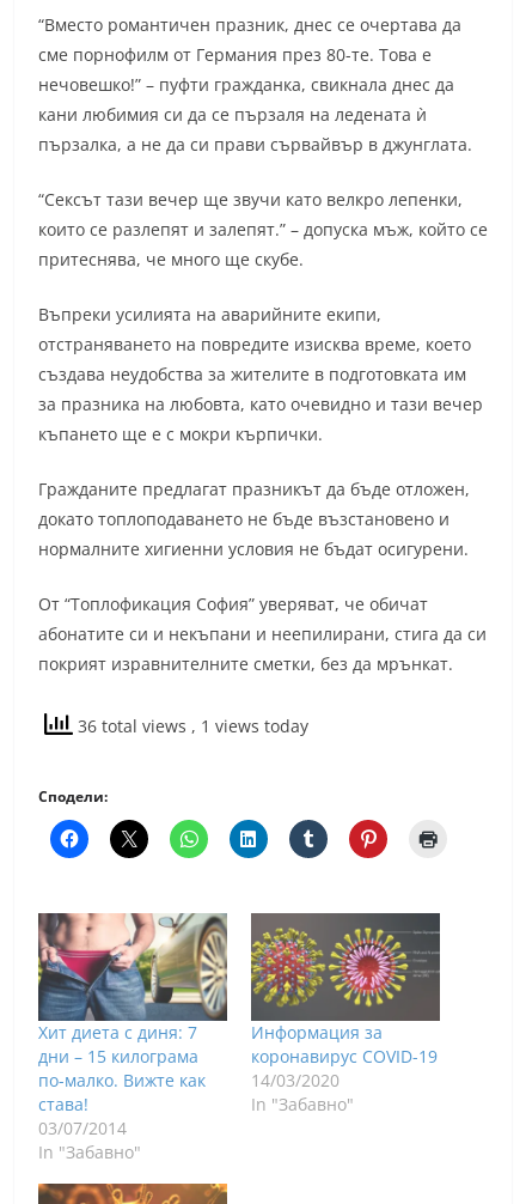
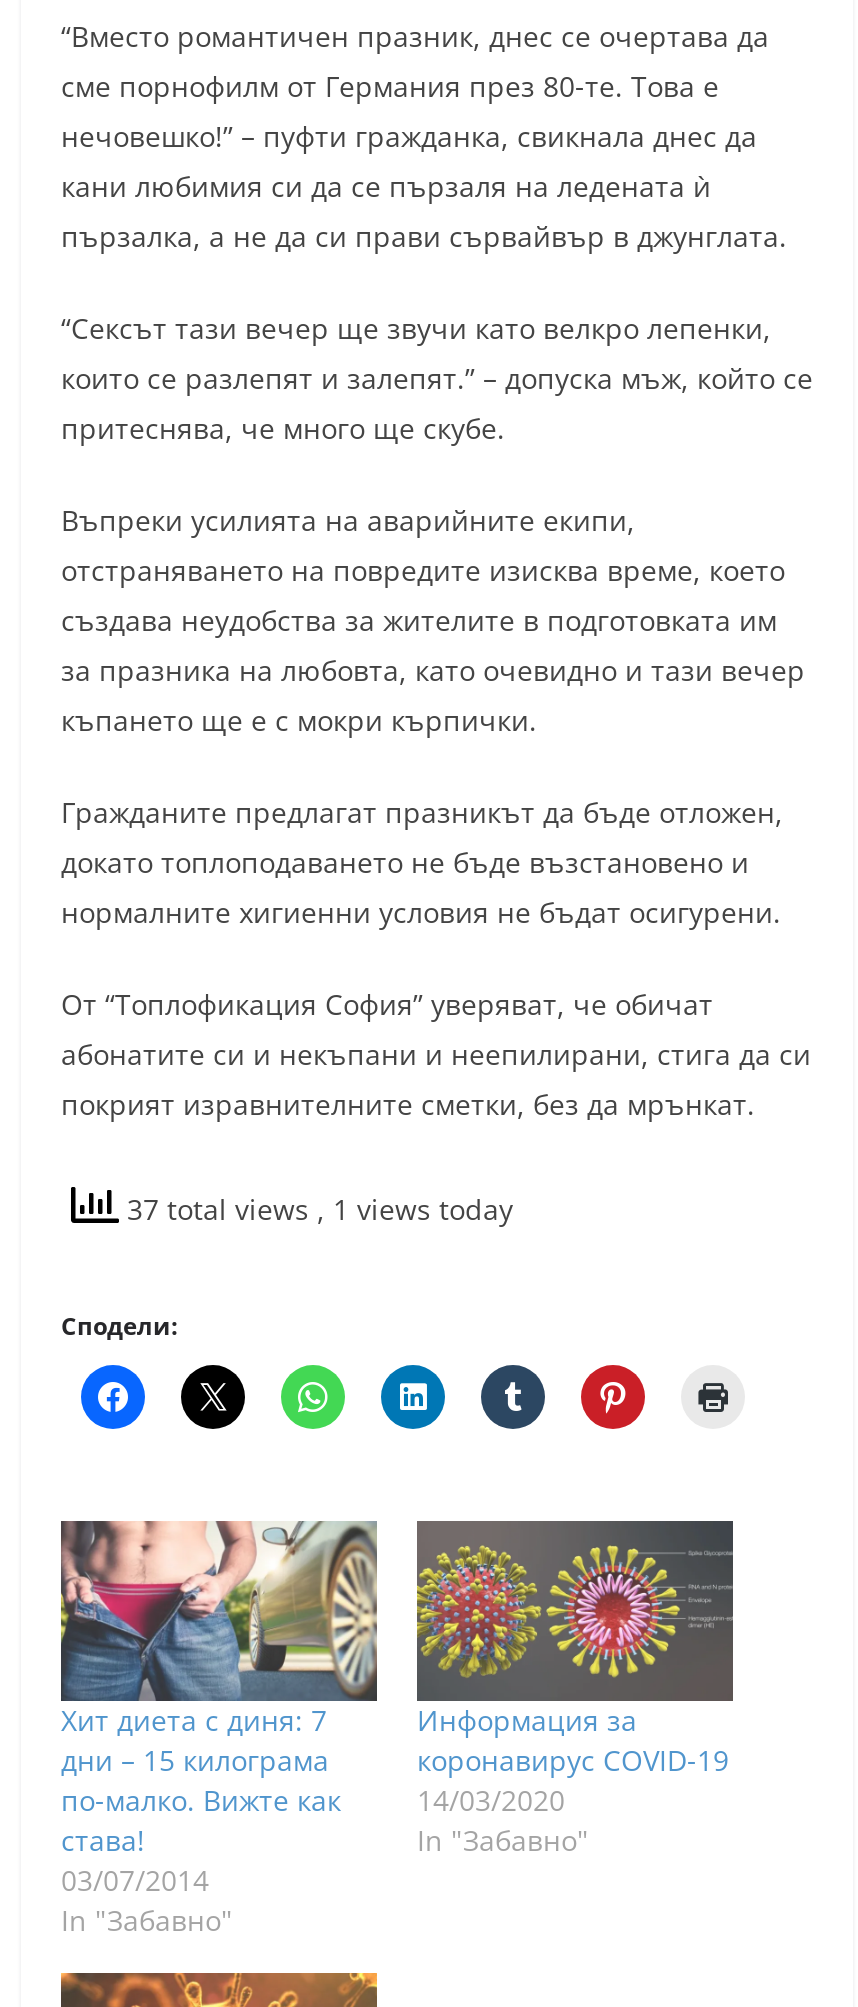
- 36 total views, 1 views today
+ 37 total views, 1 views today
